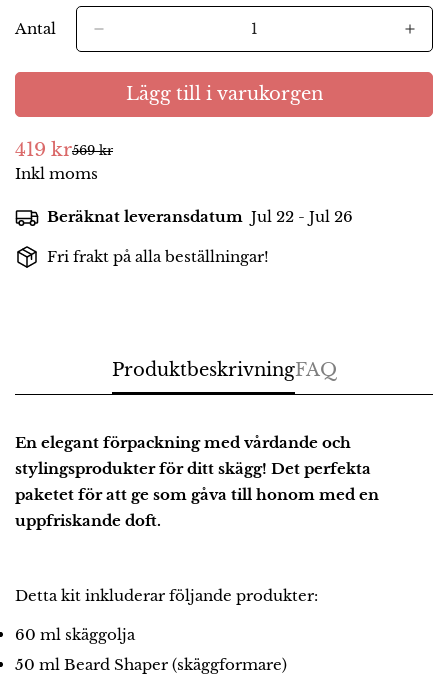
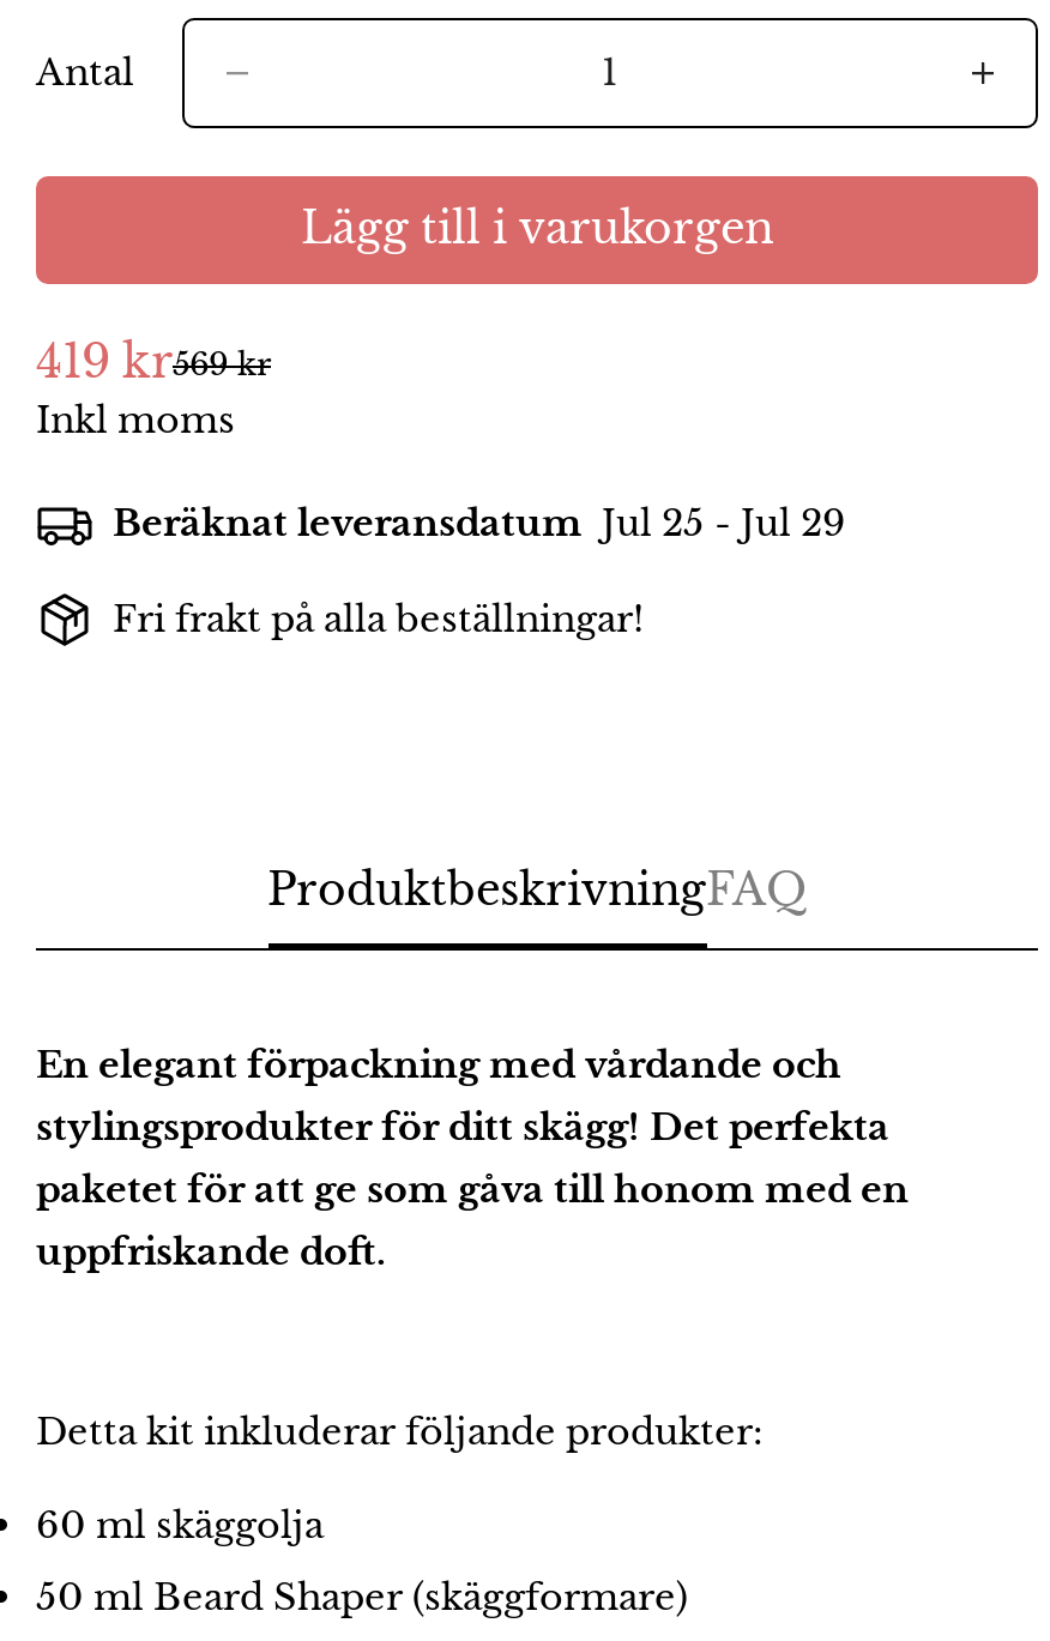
- Beräknat leveransdatum Jul 22 - Jul 26
+ Beräknat leveransdatum Jul 25 - Jul 29
